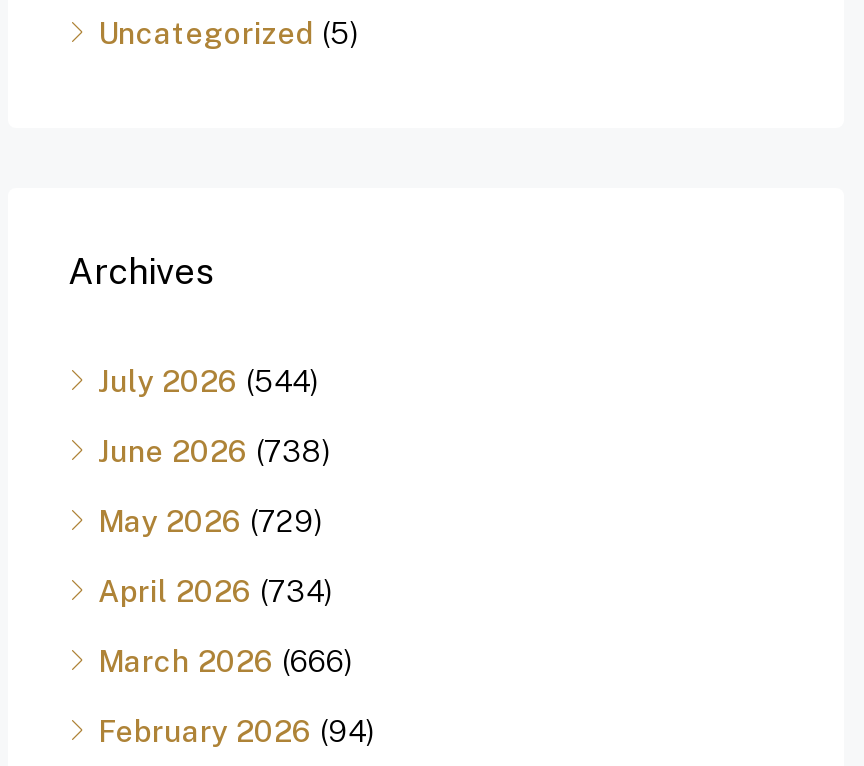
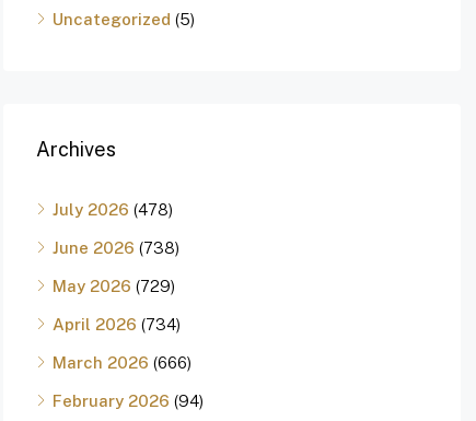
- July 2026 (544)
+ July 2026 (478)
